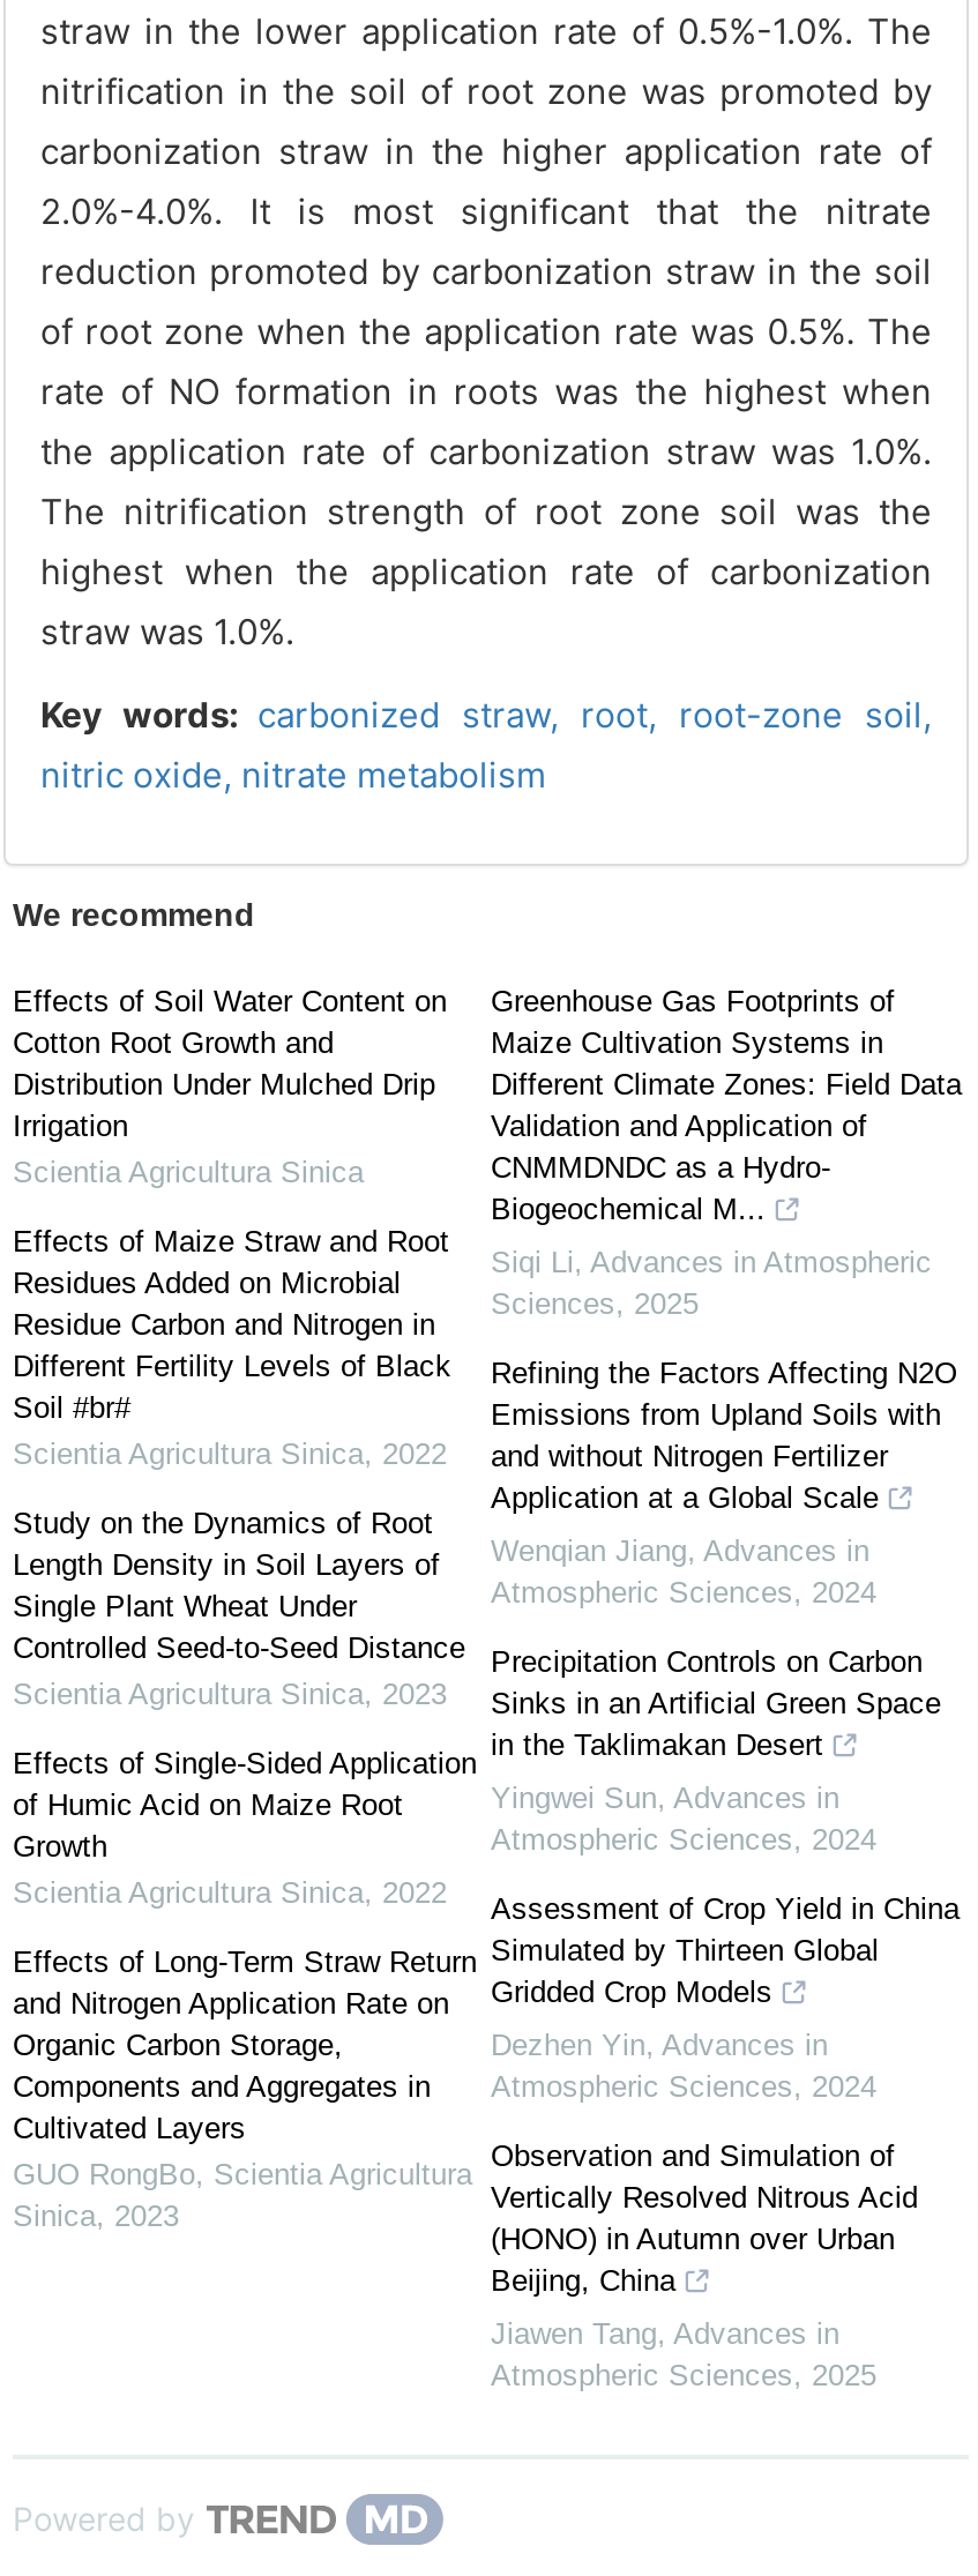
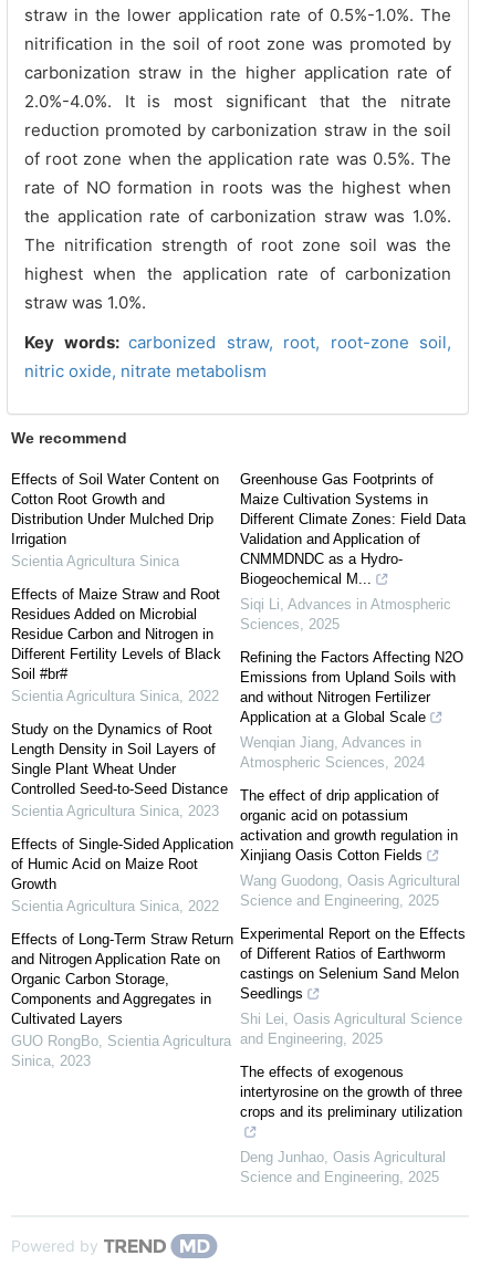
- Precipitation Controls on Carbon
- Sinks in an Artificial Green Space
- in the Taklimakan Desert
+ The effect of drip application of
+ organic acid on potassium
+ activation and growth regulation in
+ Xinjiang Oasis Cotton Fields

- Yingwei Sun, Advances in
- Atmospheric Sciences, 2024
+ Wang Guodong, Oasis Agricultural
+ Science and Engineering, 2025

- Assessment of Crop Yield in China
- Simulated by Thirteen Global
- Gridded Crop Models
+ Experimental Report on the Effects
+ of Different Ratios of Earthworm
+ castings on Selenium Sand Melon
+ Seedlings

- Dezhen Yin, Advances in
- Atmospheric Sciences, 2024
+ Shi Lei, Oasis Agricultural Science
+ and Engineering, 2025

- Observation and Simulation of
- Vertically Resolved Nitrous Acid
- (HONO) in Autumn over Urban
- Beijing, China
+ The effects of exogenous
+ intertyrosine on the growth of three
+ crops and its preliminary utilization

- Jiawen Tang, Advances in
- Atmospheric Sciences, 2025
+ Deng Junhao, Oasis Agricultural
+ Science and Engineering, 2025
